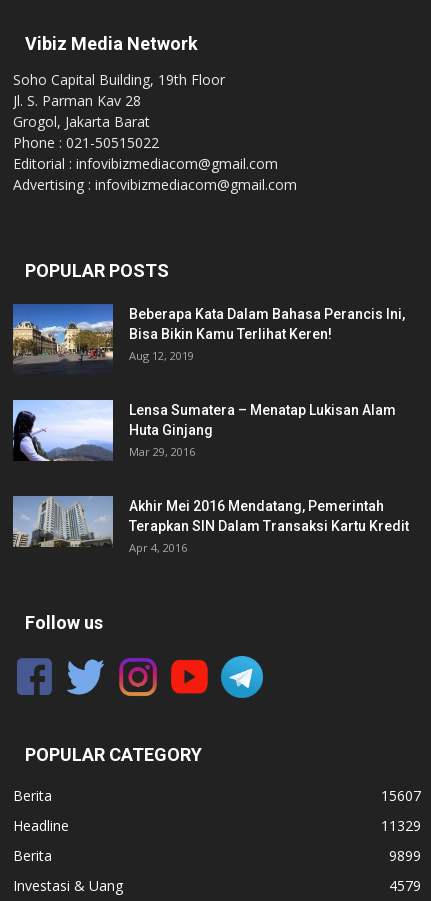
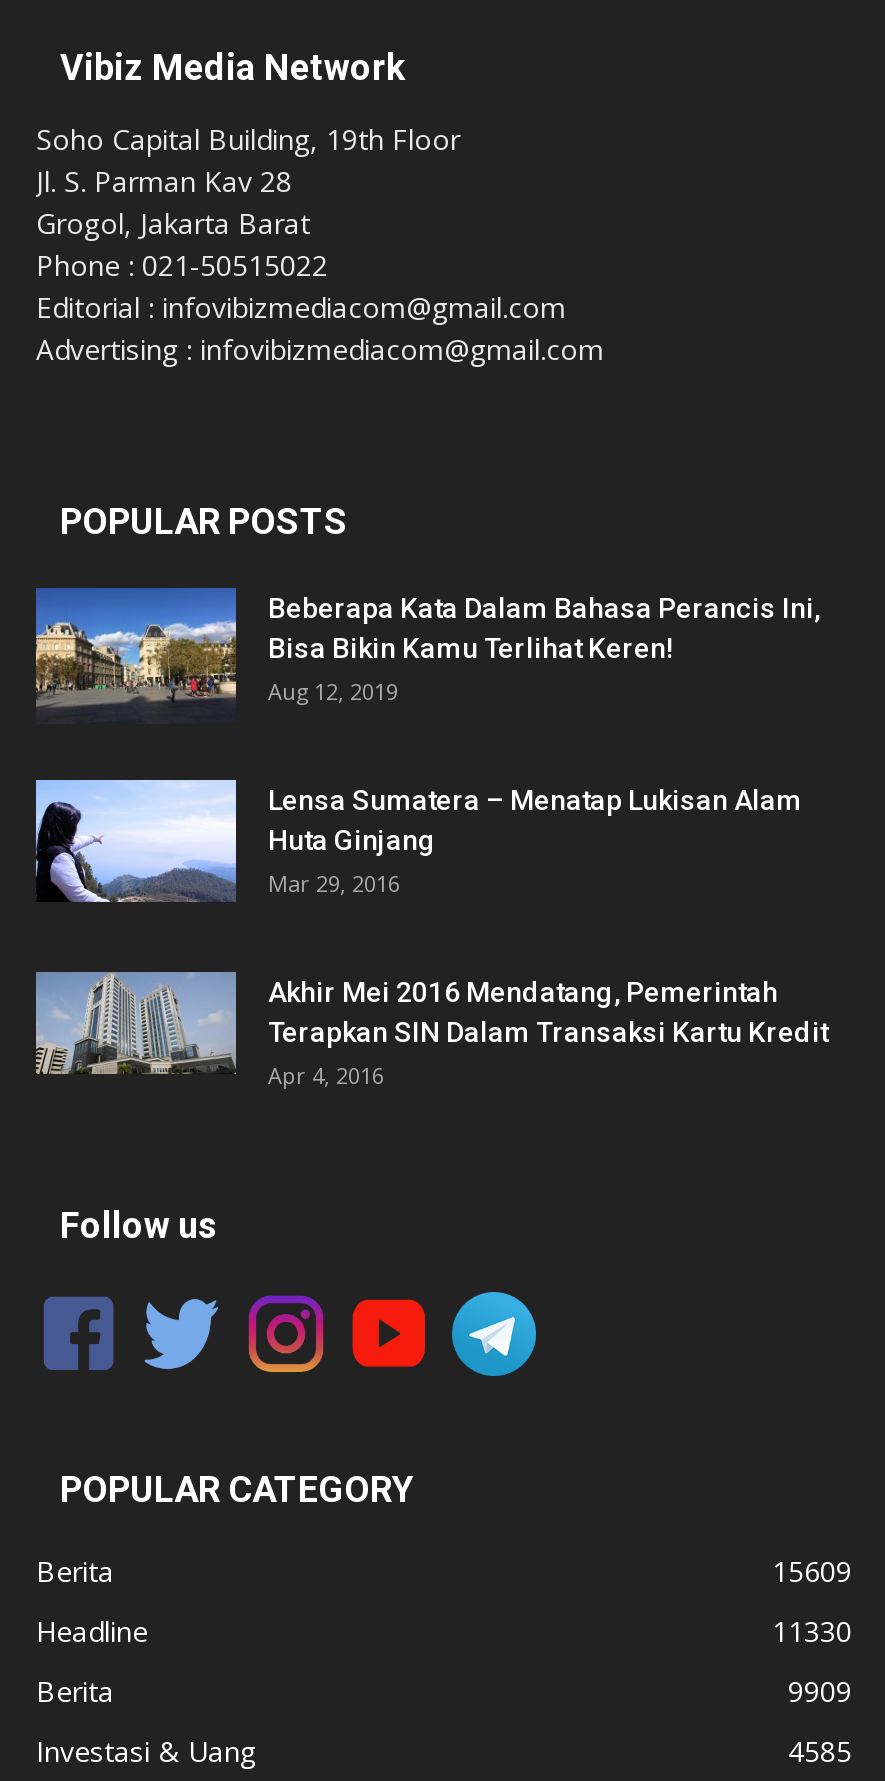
- 15607
+ 15609

- 11329
+ 11330

- 9899
+ 9909

- 4579
+ 4585
